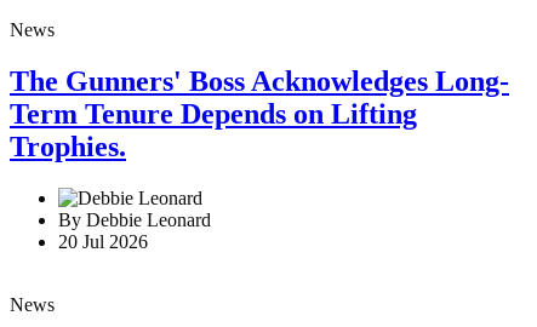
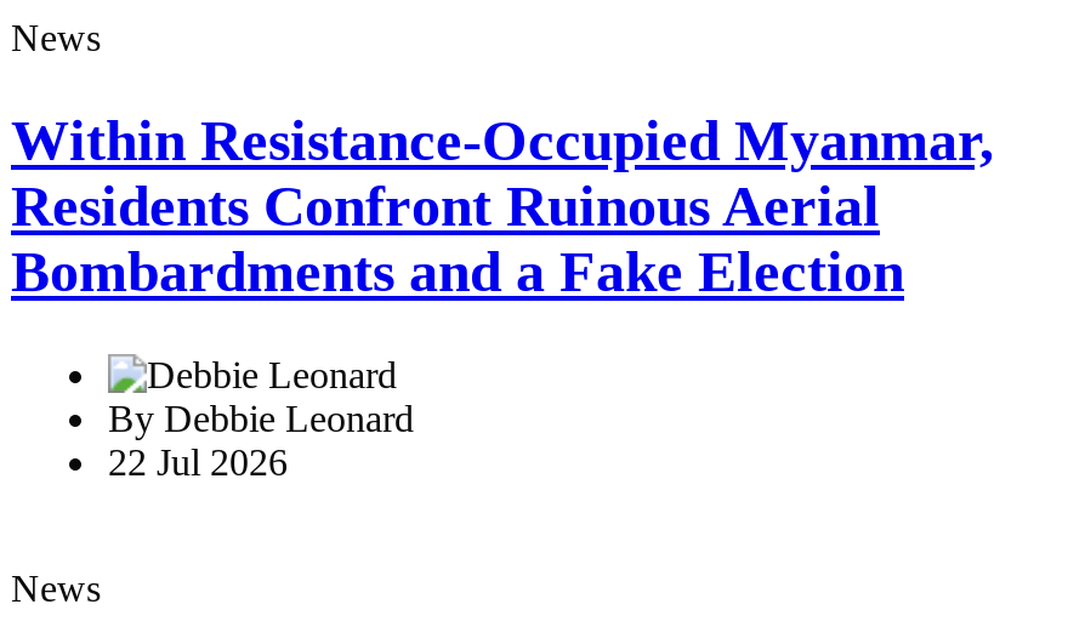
- The Gunners' Boss Acknowledges Long-
- Term Tenure Depends on Lifting
- Trophies.
+ Within Resistance-Occupied Myanmar,
+ Residents Confront Ruinous Aerial
+ Bombardments and a Fake Election

- 20 Jul 2026
+ 22 Jul 2026
